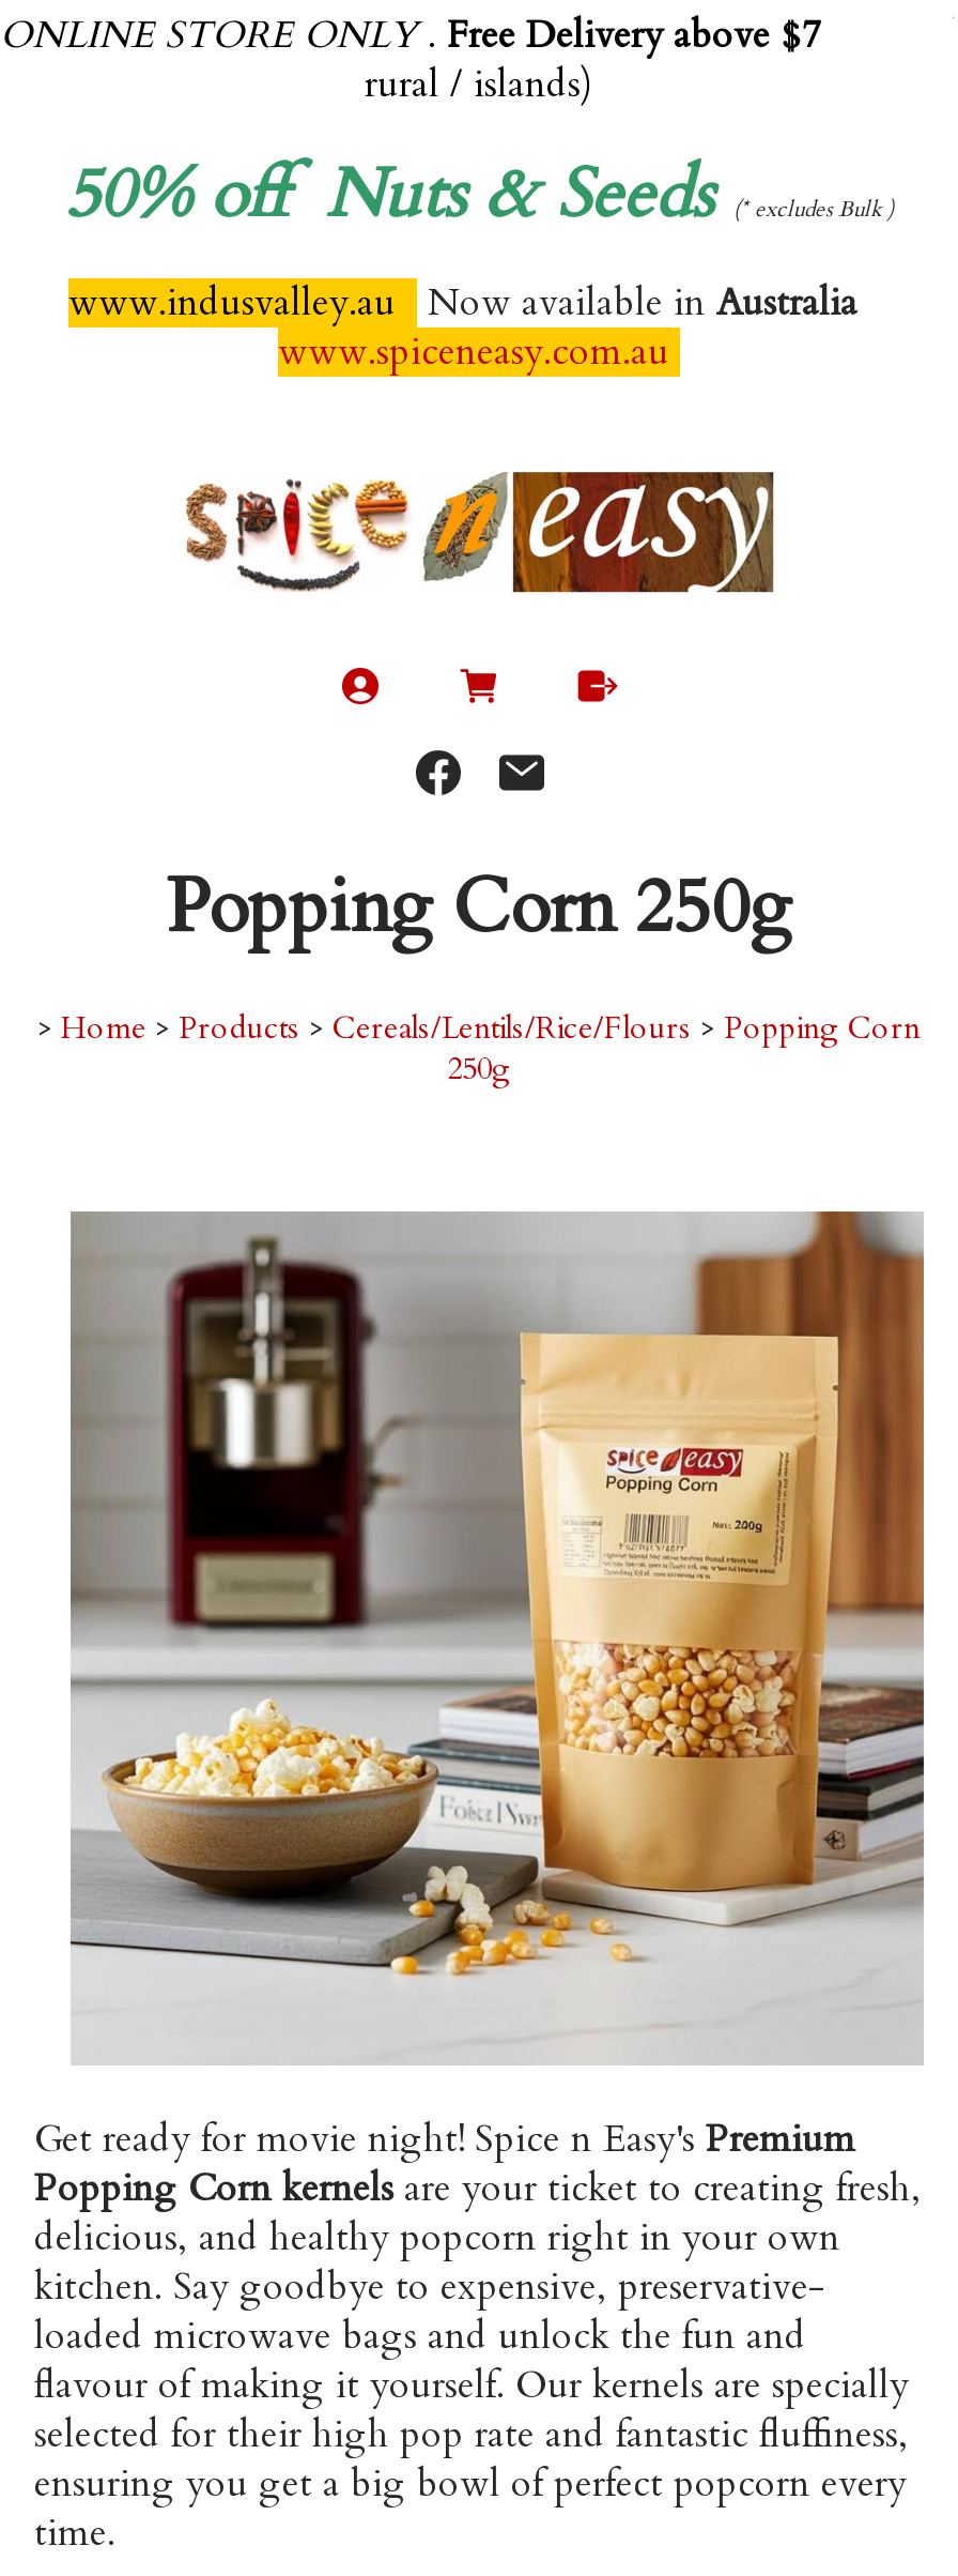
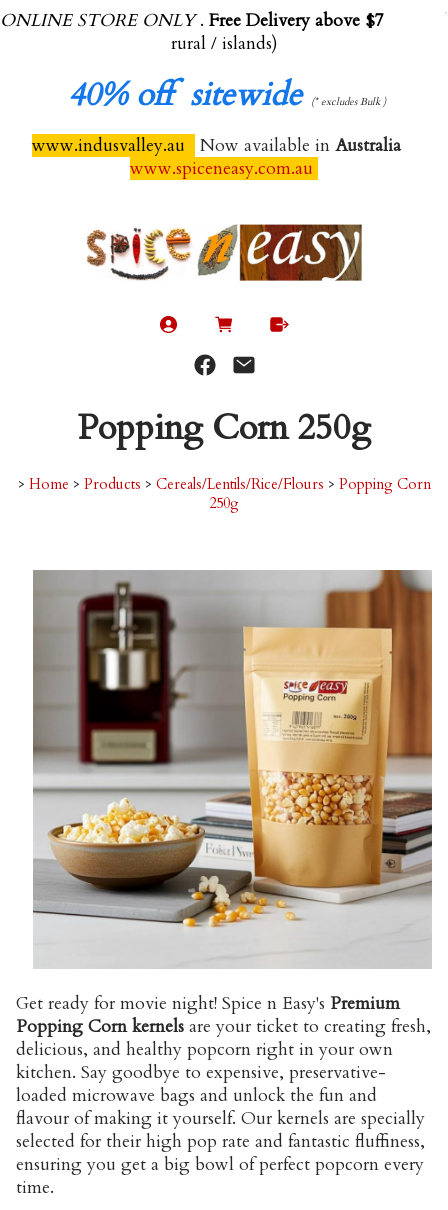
- 50% off Nuts & Seeds
+ 40% off sitewide
